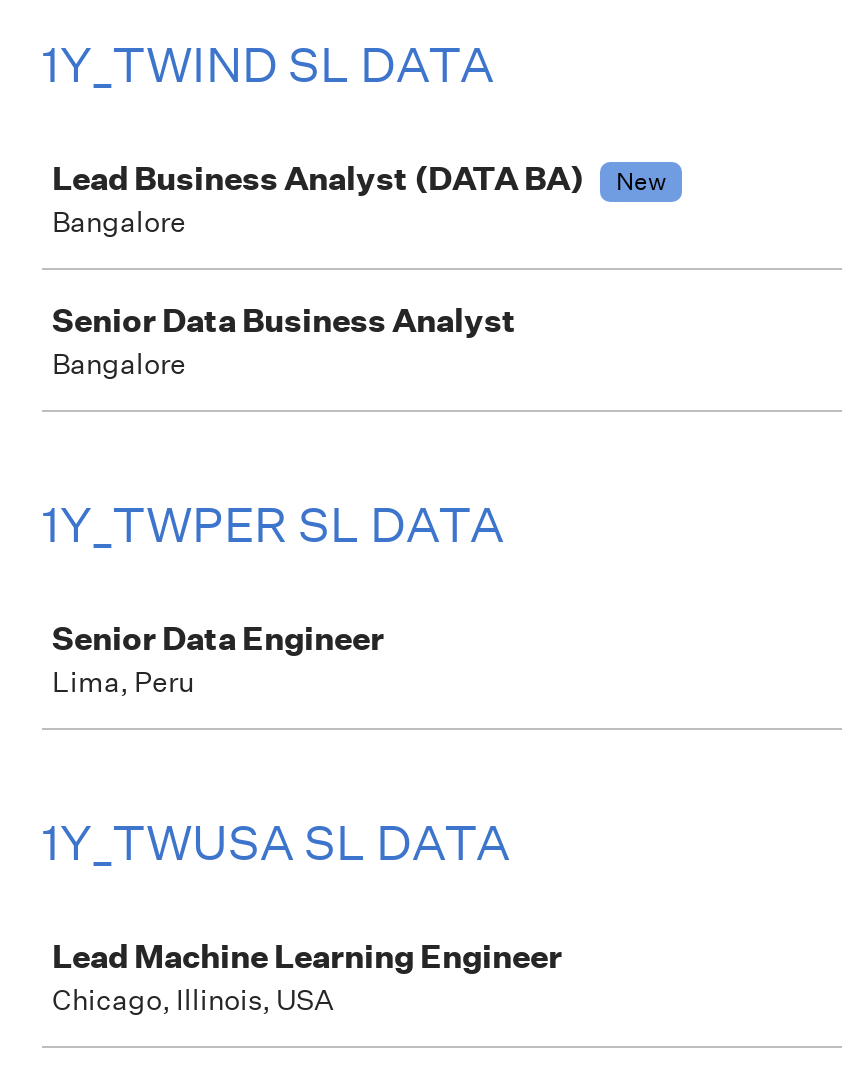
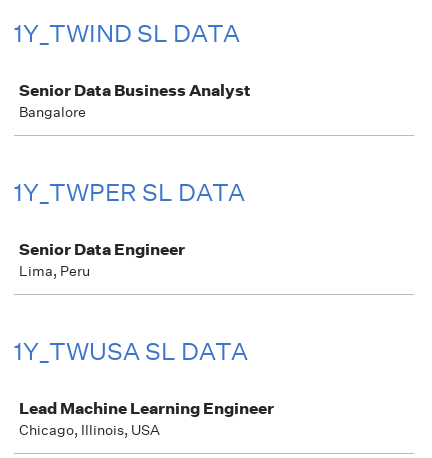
- Lead Business Analyst (DATA BA)
- New
- Bangalore
